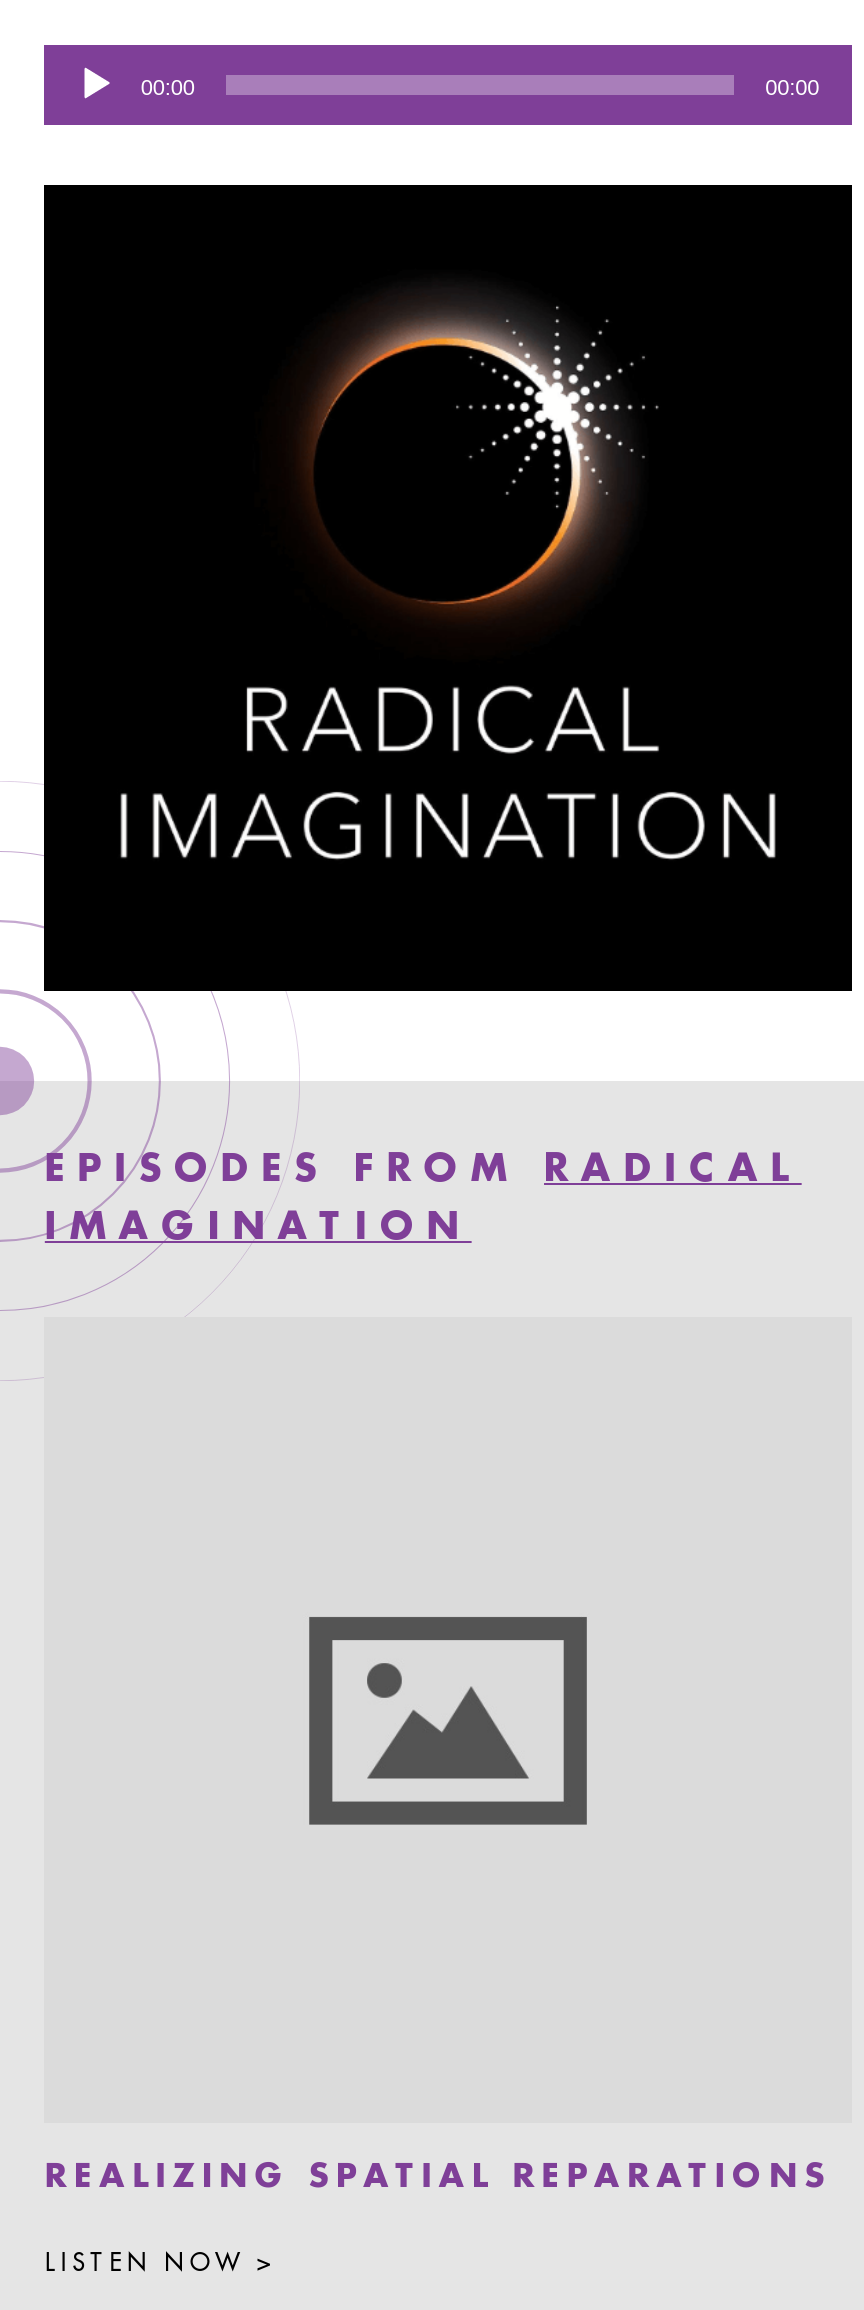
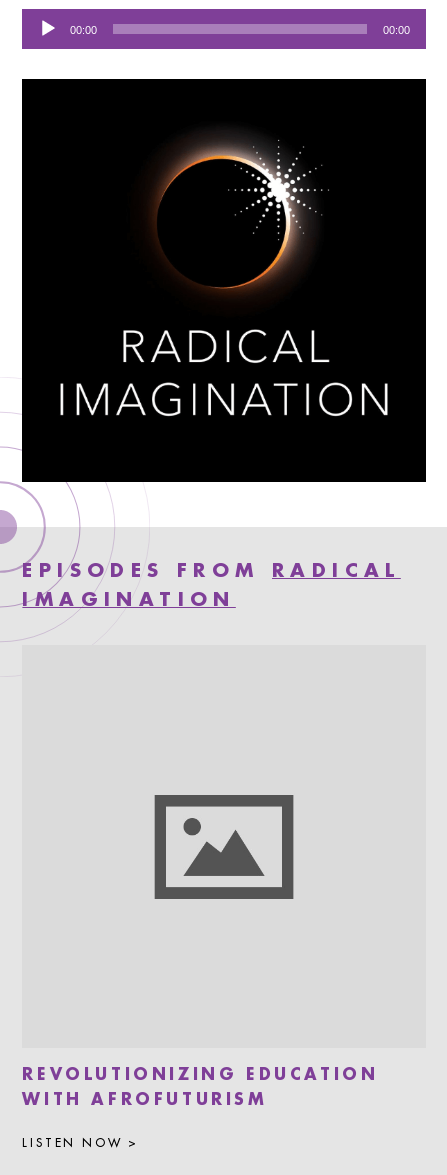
- REALIZING SPATIAL REPARATIONS
+ REVOLUTIONIZING EDUCATION
+ WITH AFROFUTURISM
